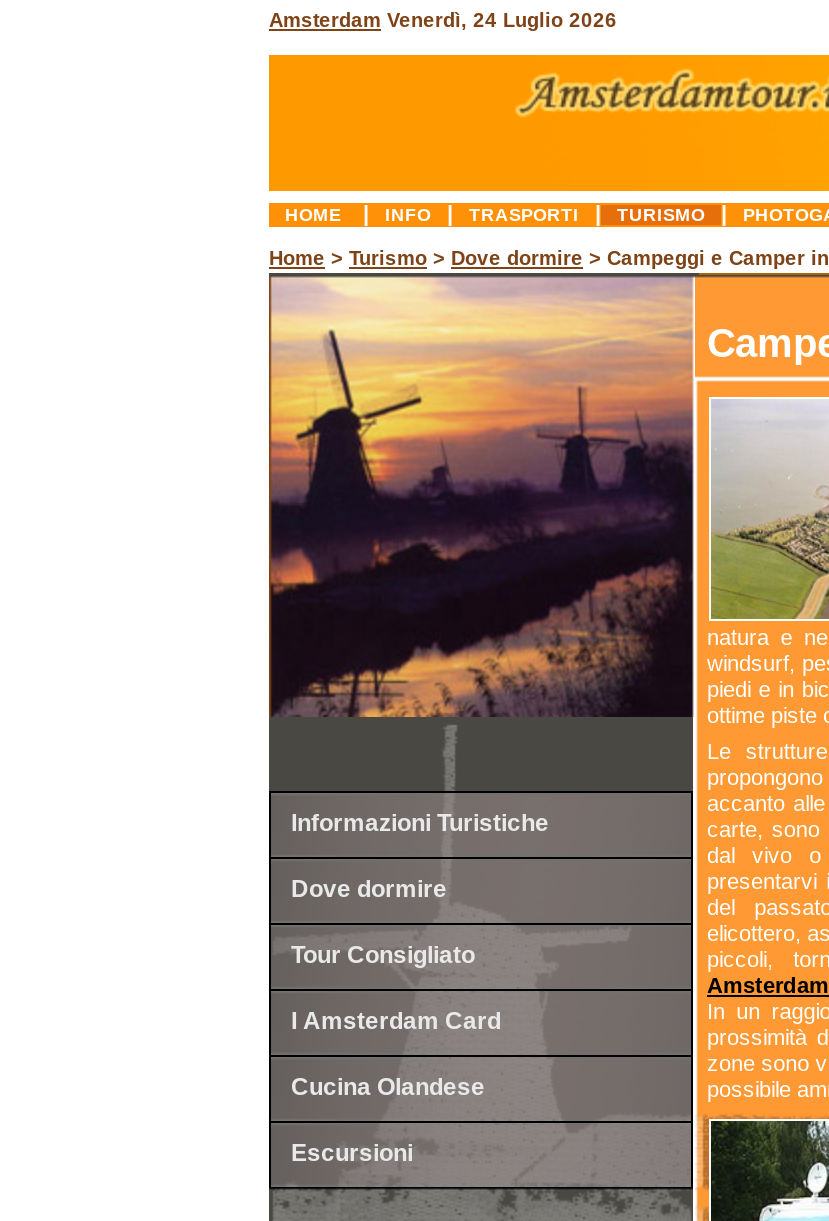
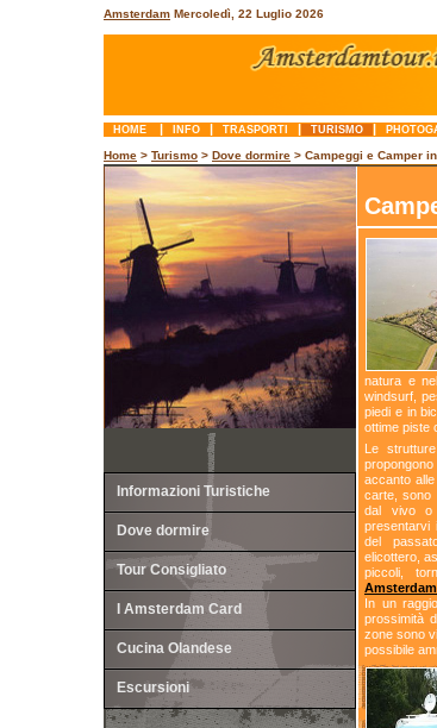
- Amsterdam Venerdì, 24 Luglio 2026
+ Amsterdam Mercoledì, 22 Luglio 2026
